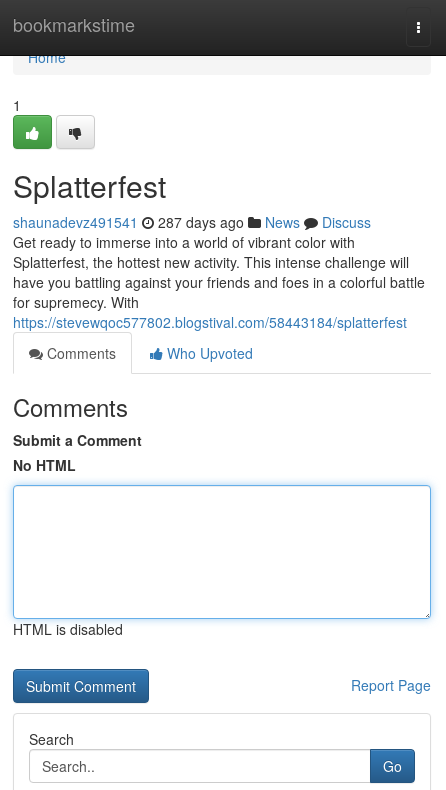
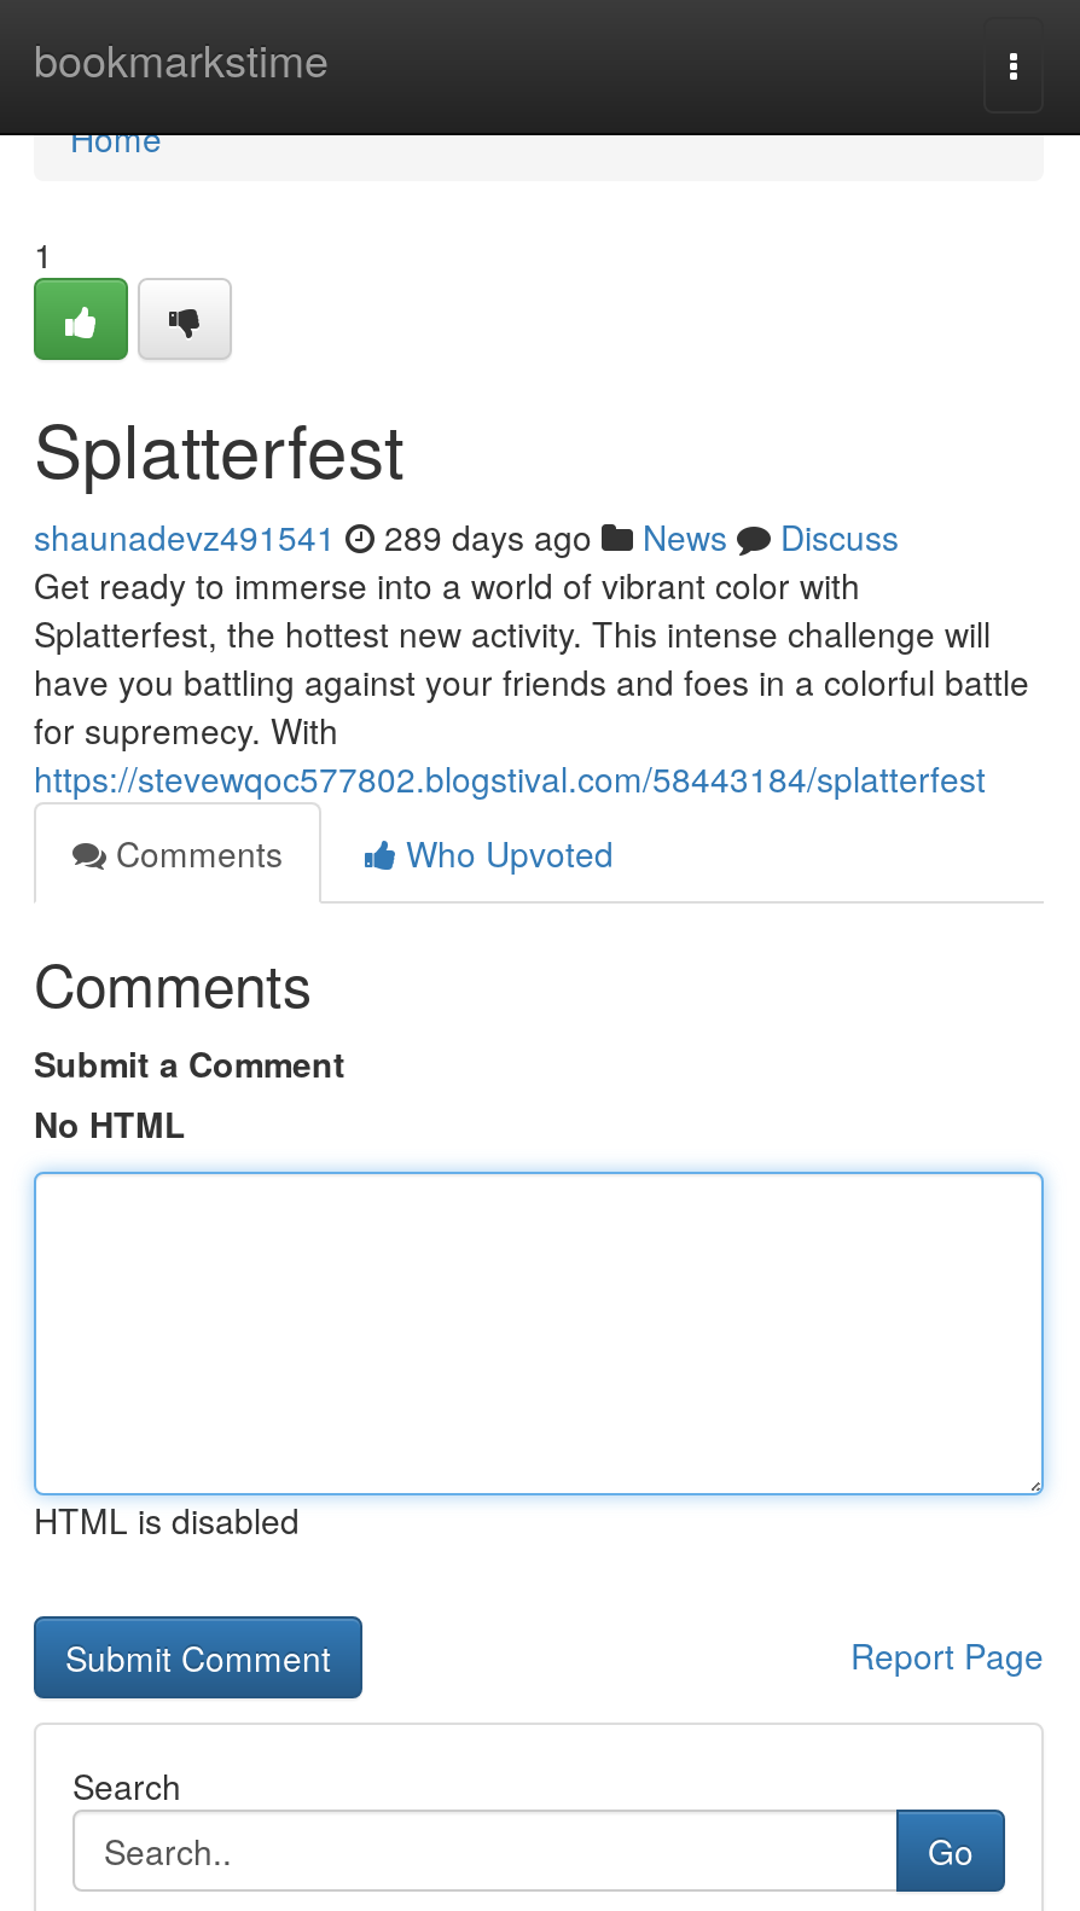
- shaunadevz491541 287 days ago News Discuss
+ shaunadevz491541 289 days ago News Discuss
